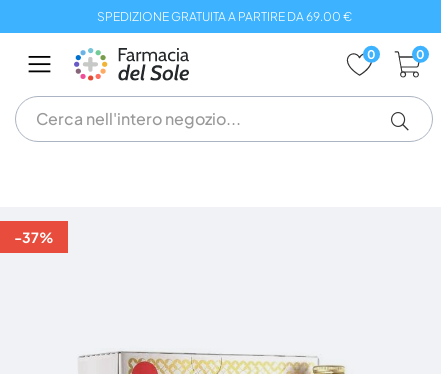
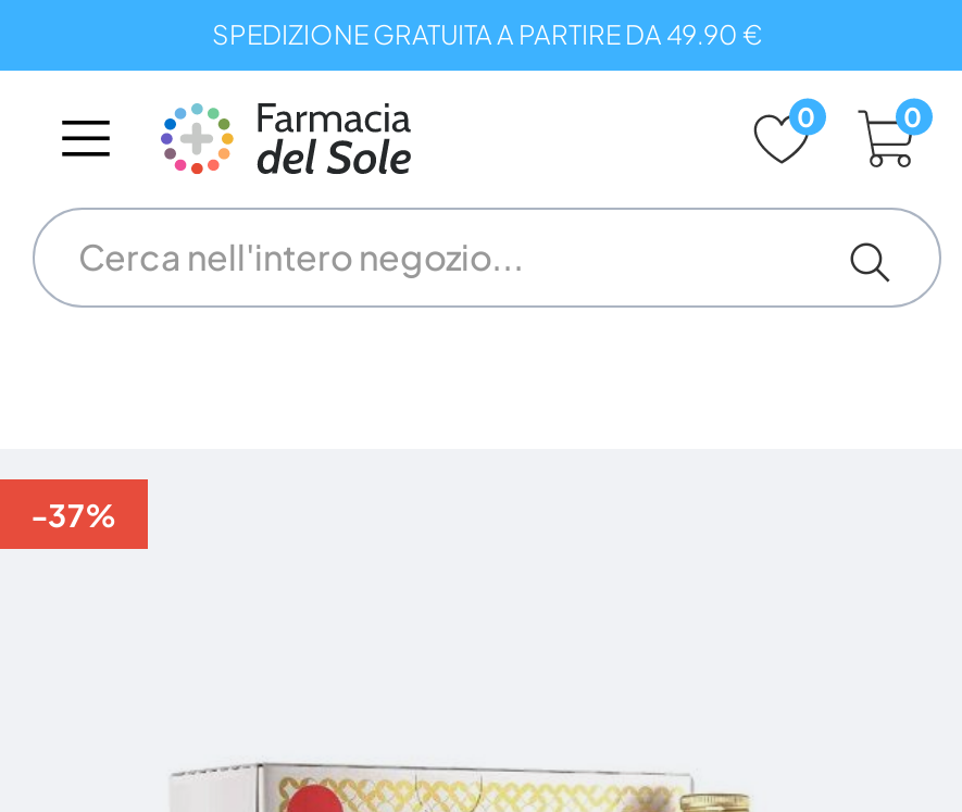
- SPEDIZIONE GRATUITA A PARTIRE DA 69.00 €
+ SPEDIZIONE GRATUITA A PARTIRE DA 49.90 €
